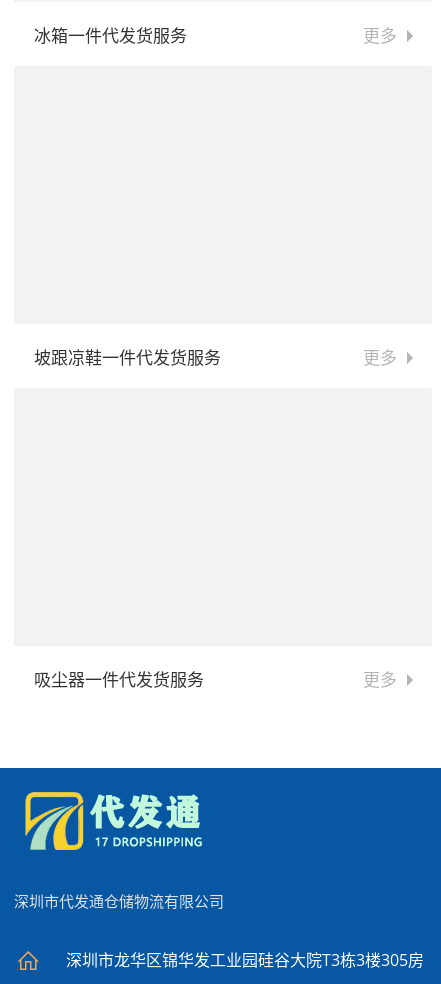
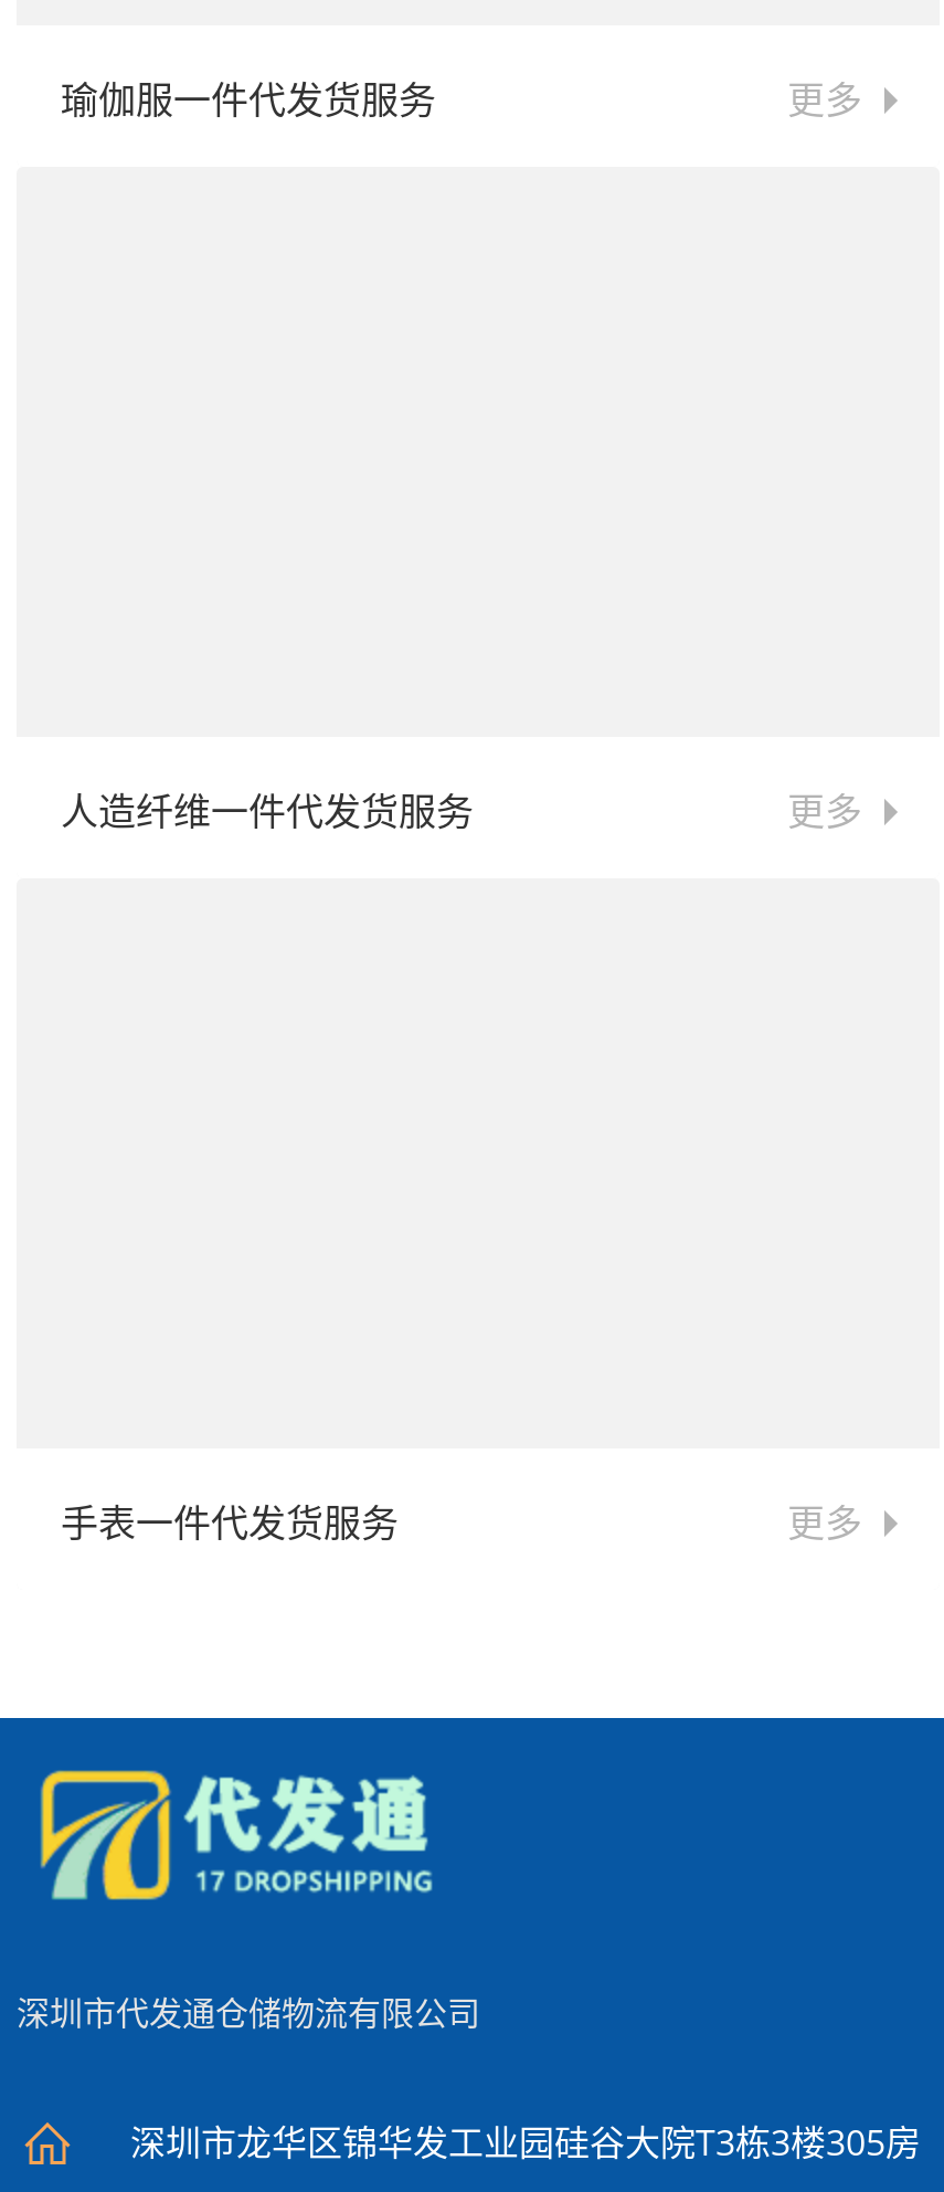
- 冰箱一件代发货服务
+ 瑜伽服一件代发货服务

- 坡跟凉鞋一件代发货服务
+ 人造纤维一件代发货服务

- 吸尘器一件代发货服务
+ 手表一件代发货服务
